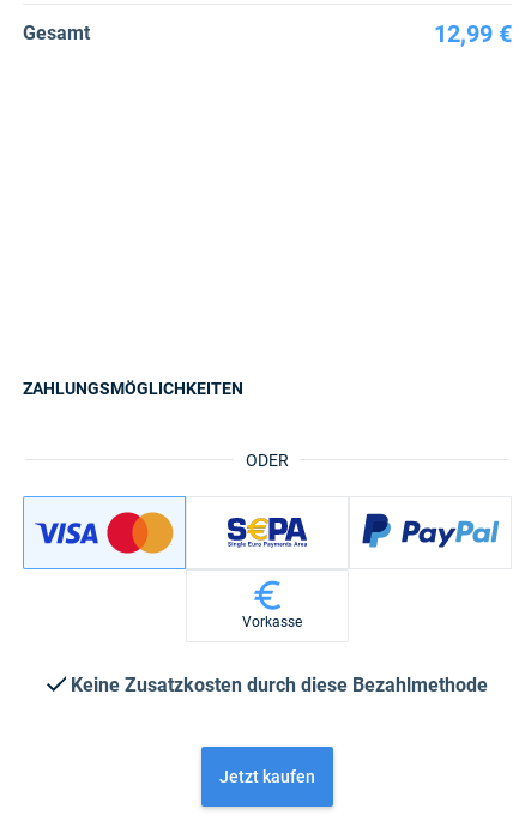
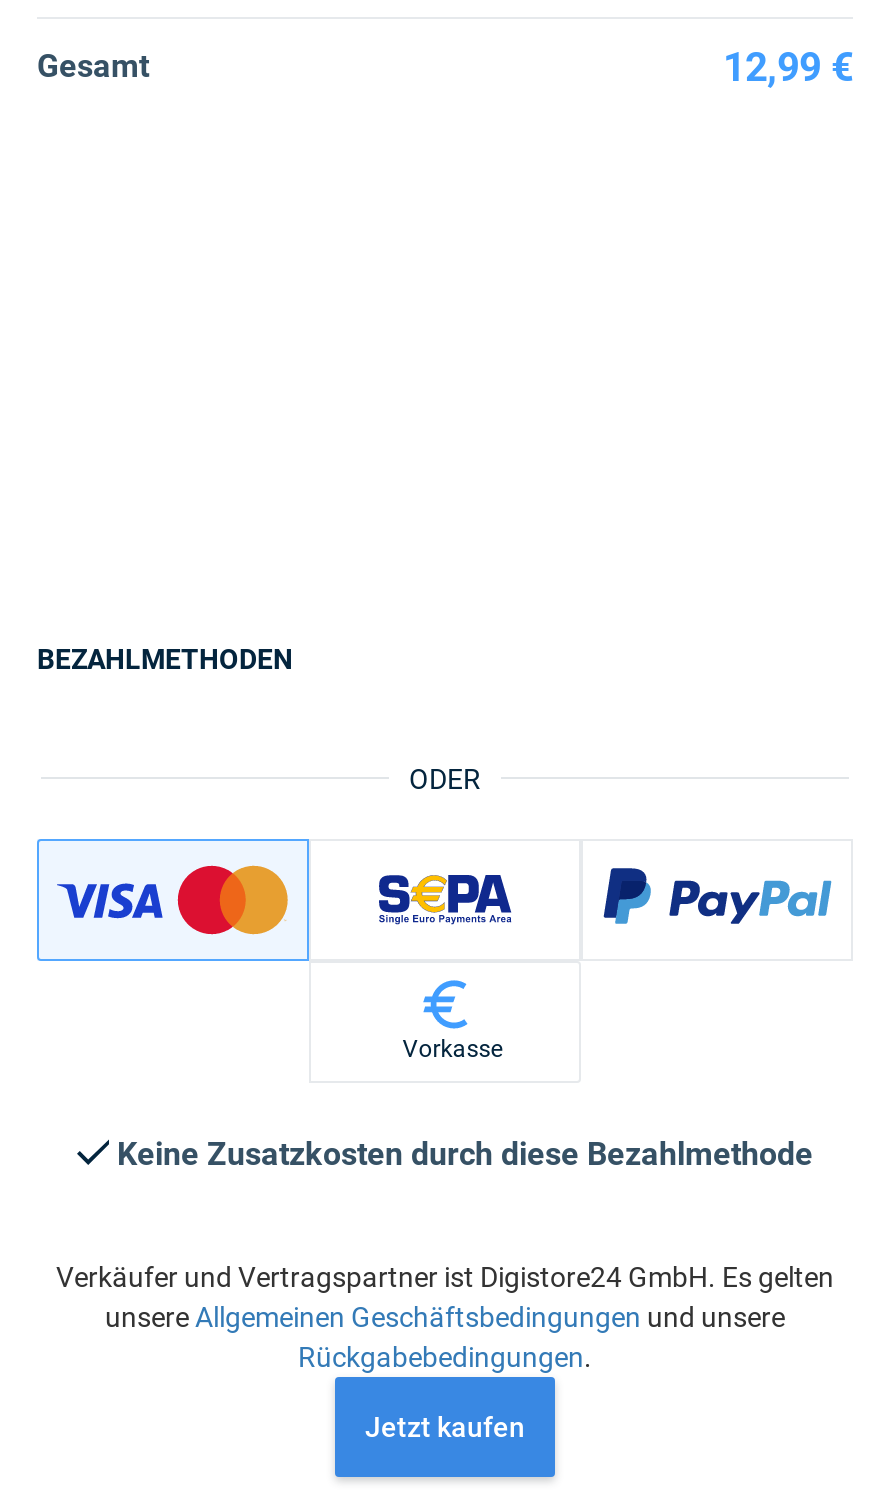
- ZAHLUNGSMÖGLICHKEITEN
+ BEZAHLMETHODEN

+ Verkäufer und Vertragspartner ist Digistore24 GmbH. Es gelten
+ unsere Allgemeinen Geschäftsbedingungen und unsere
+ Rückgabebedingungen.
